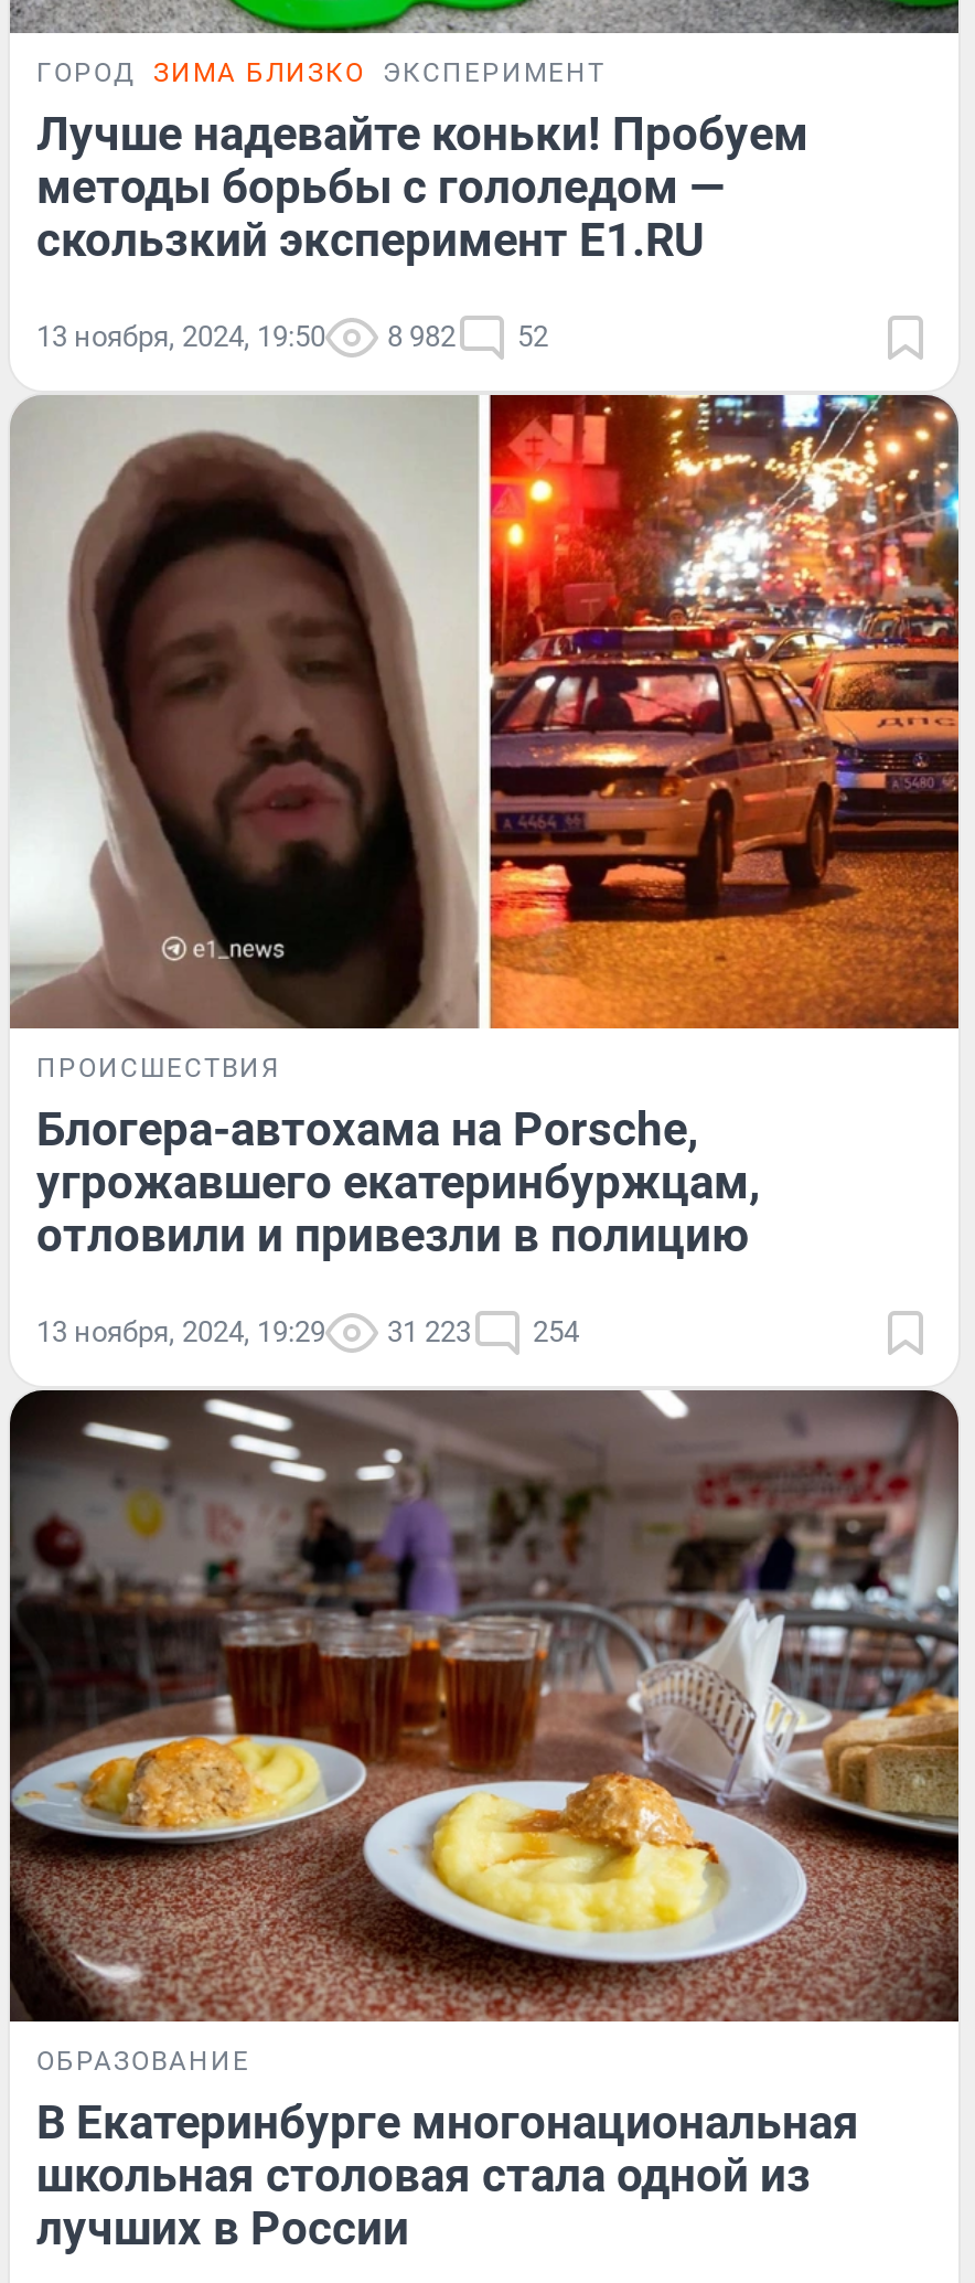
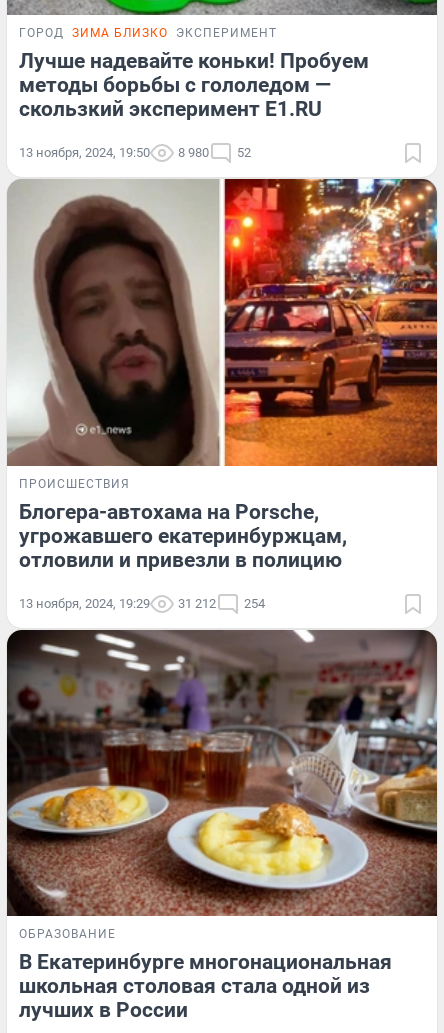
- 13 ноября, 2024, 19:50 8 982 52
+ 13 ноября, 2024, 19:50 8 980 52

- 13 ноября, 2024, 19:29 31 223 254
+ 13 ноября, 2024, 19:29 31 212 254
